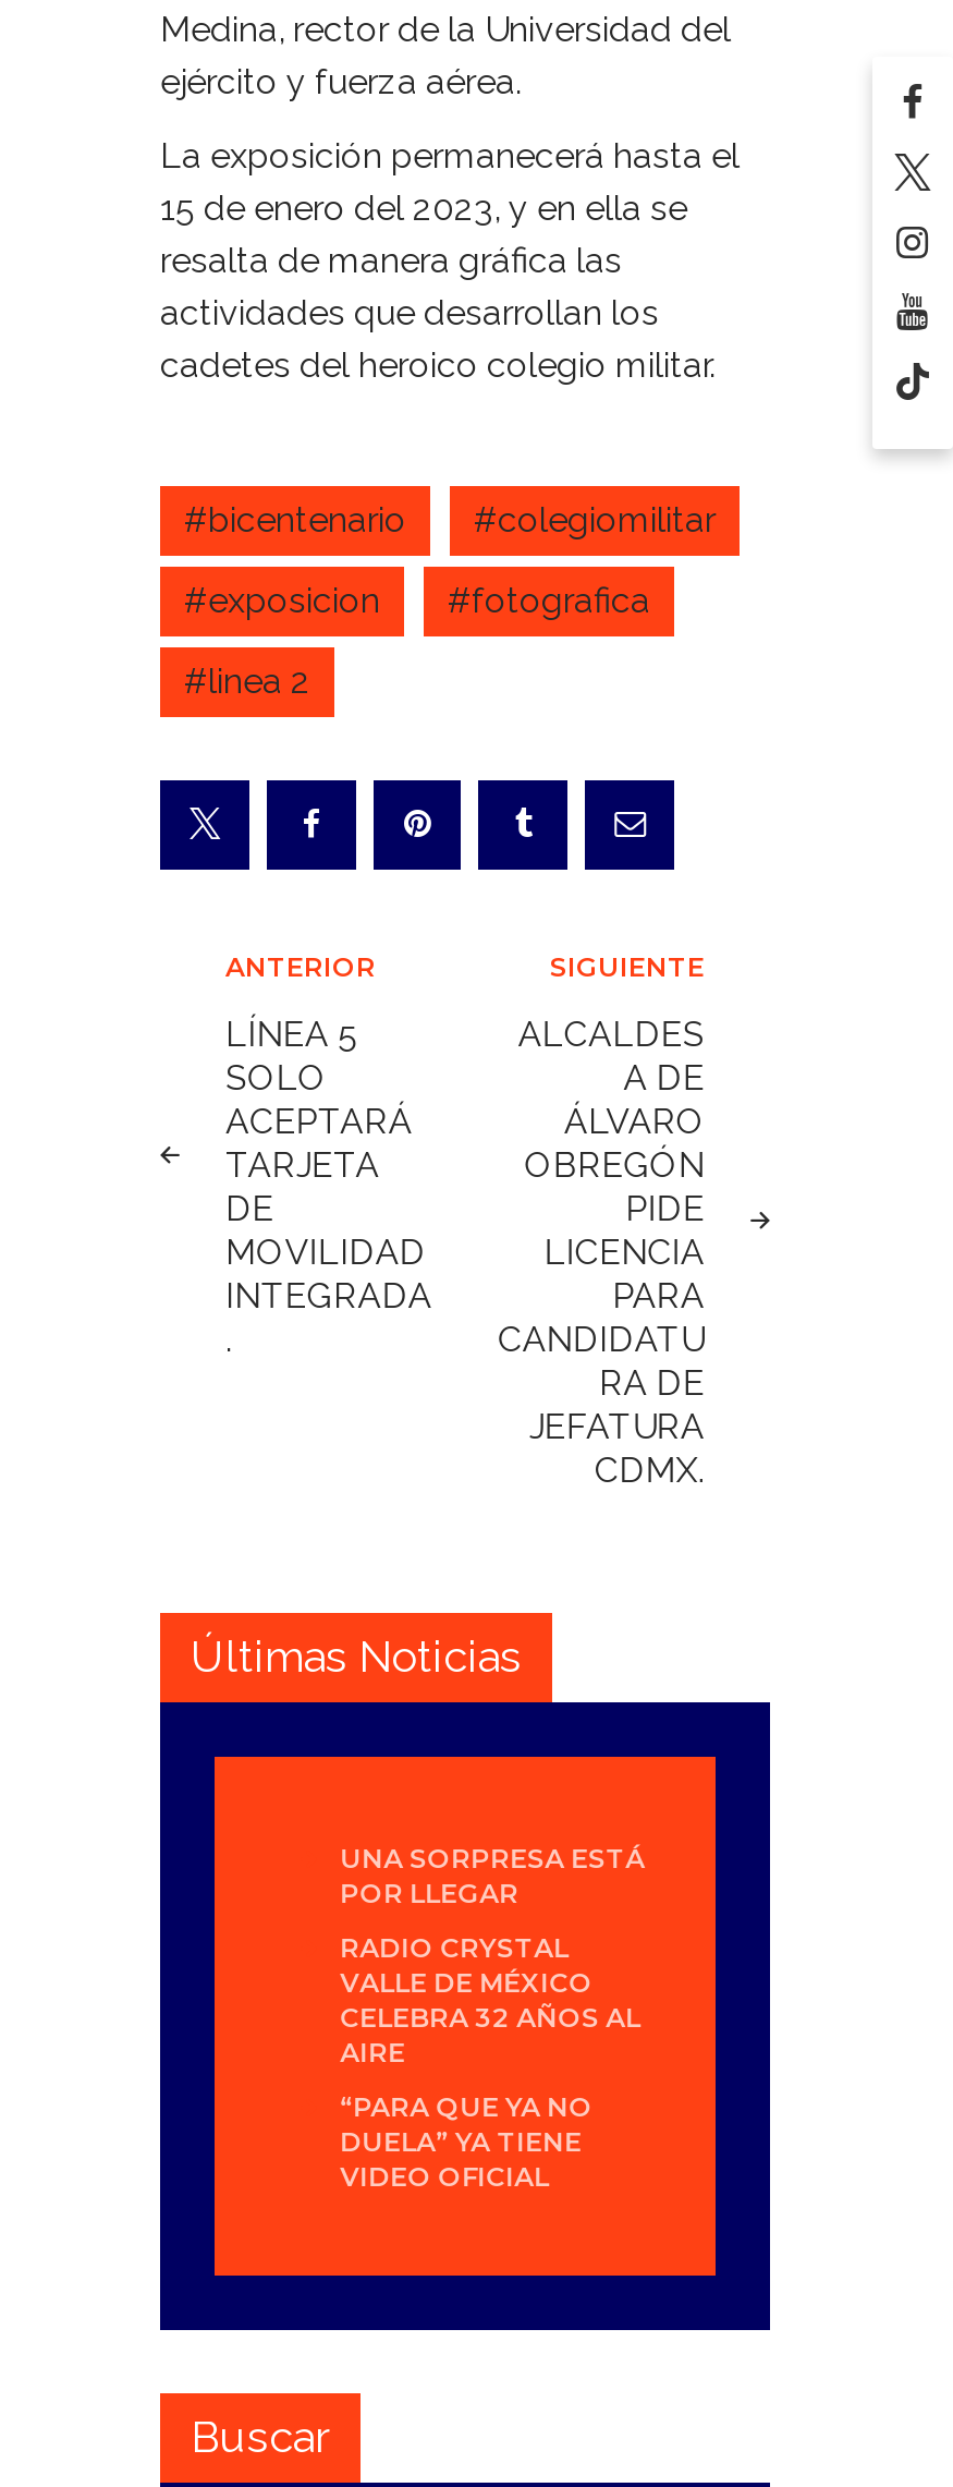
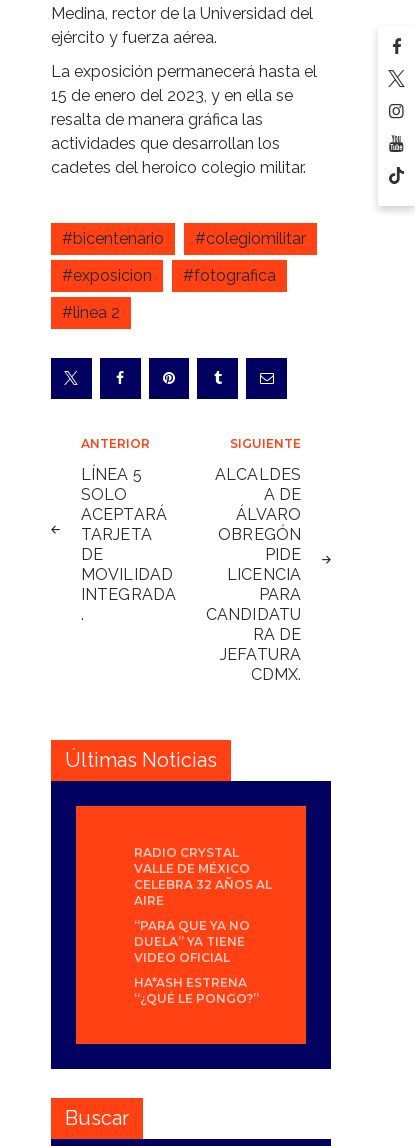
- UNA SORPRESA ESTÁ
- POR LLEGAR

moved up: RADIO CRYSTAL | VALLE DE MÉXICO | CELEBRA 32 AÑOS AL | AIRE | “PARA QUE YA NO | DUELA” YA TIENE | VIDEO OFICIAL

+ HA*ASH ESTRENA
+ “¿QUÉ LE PONGO?”
